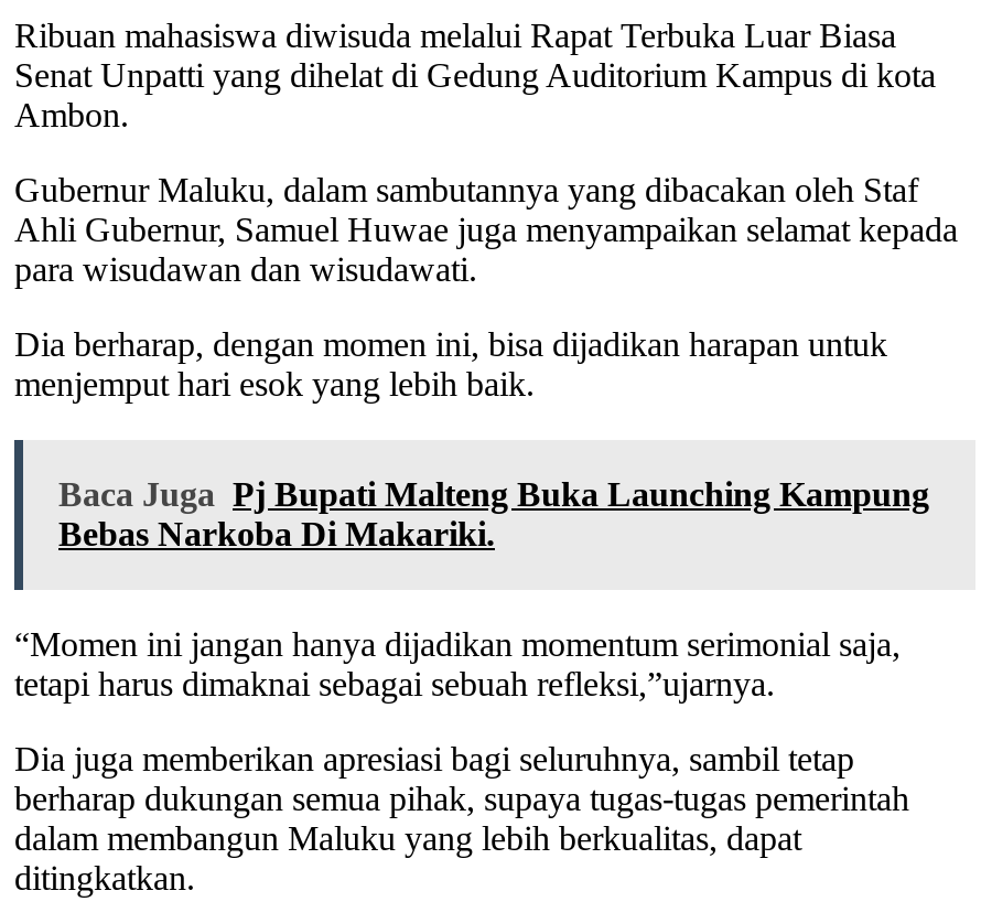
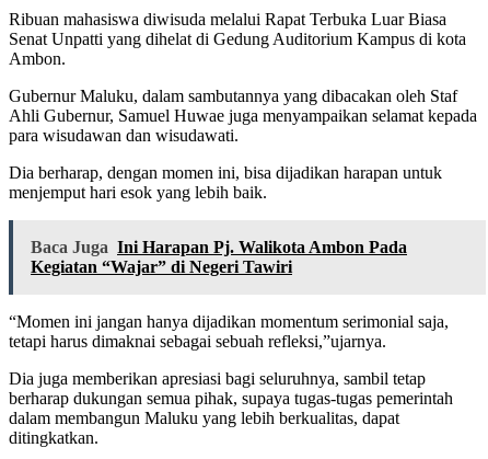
- Baca Juga Pj Bupati Malteng Buka Launching Kampung
- Bebas Narkoba Di Makariki.
+ Baca Juga Ini Harapan Pj. Walikota Ambon Pada
+ Kegiatan “Wajar” di Negeri Tawiri
